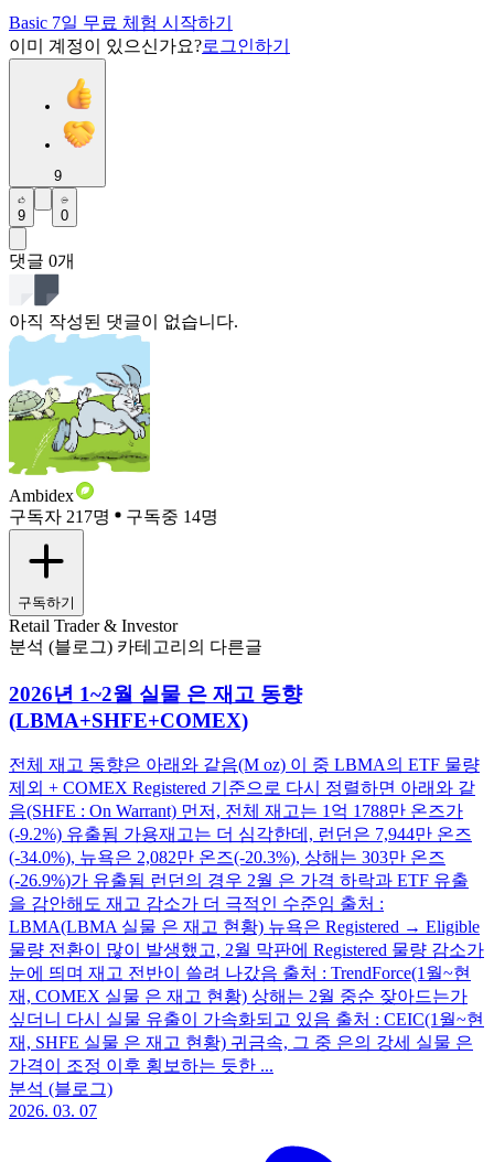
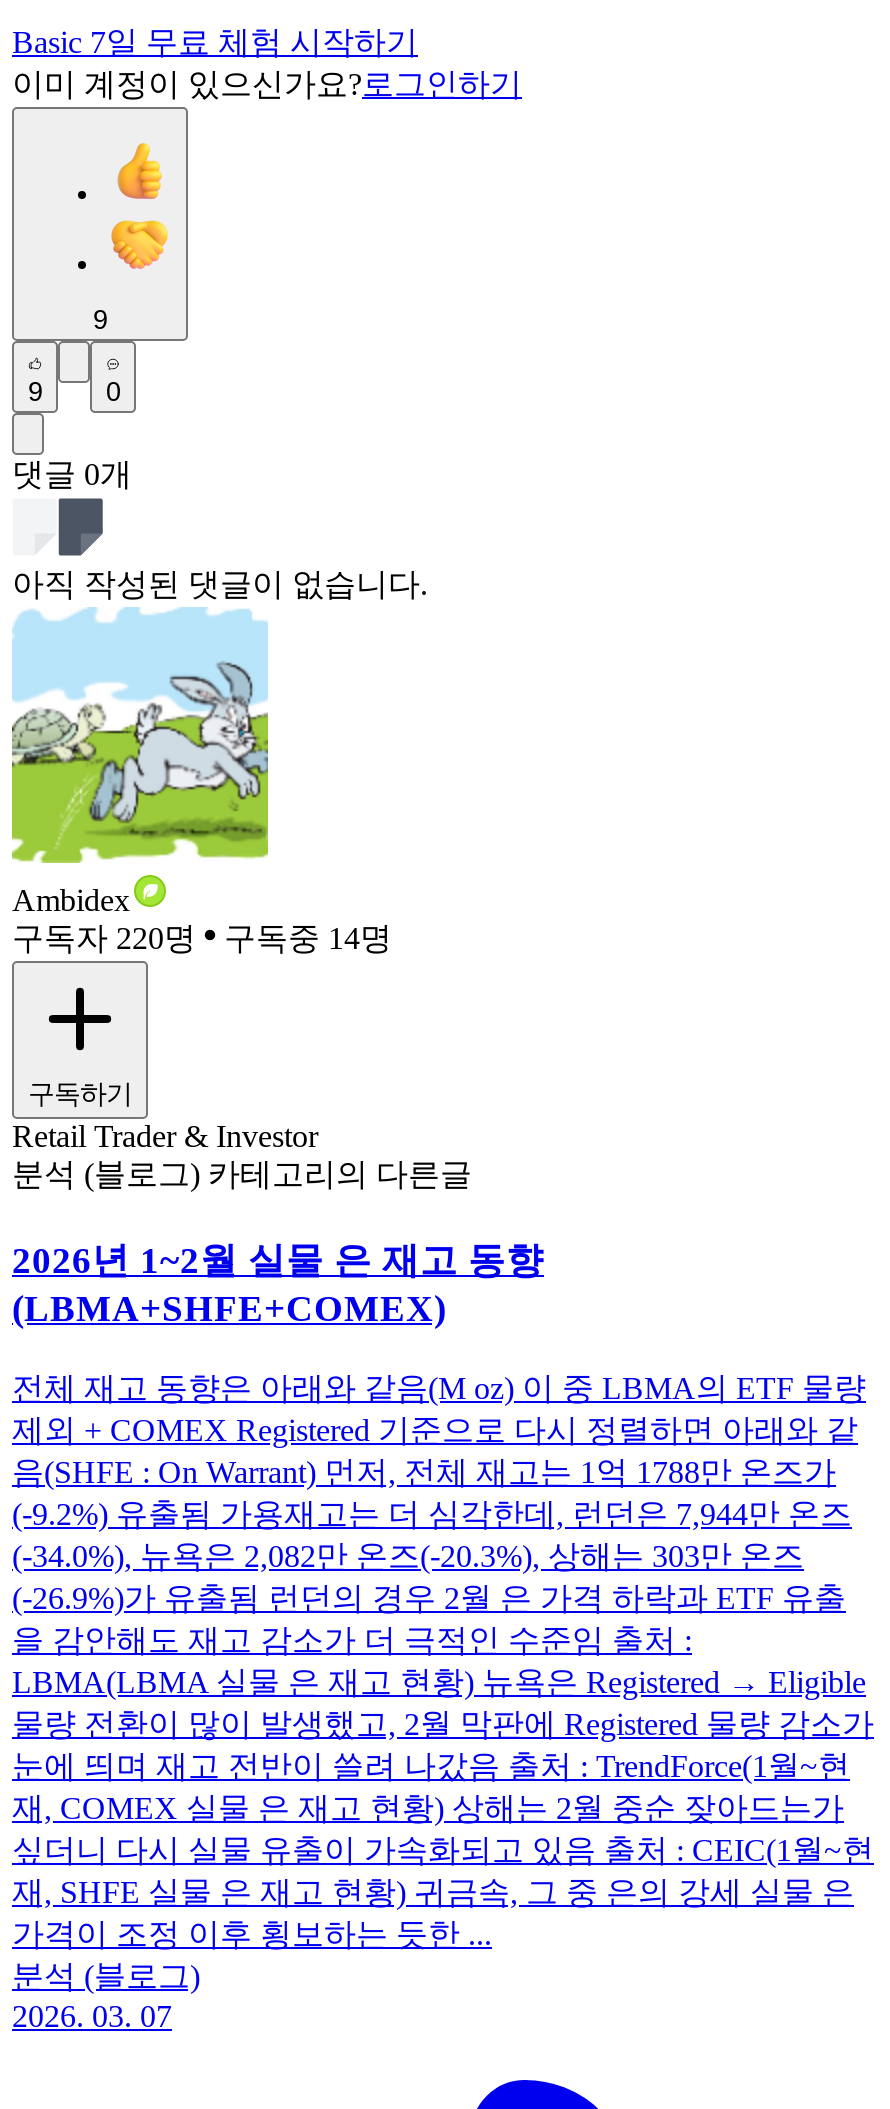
- 구독자 217명 구독중 14명
+ 구독자 220명 구독중 14명
